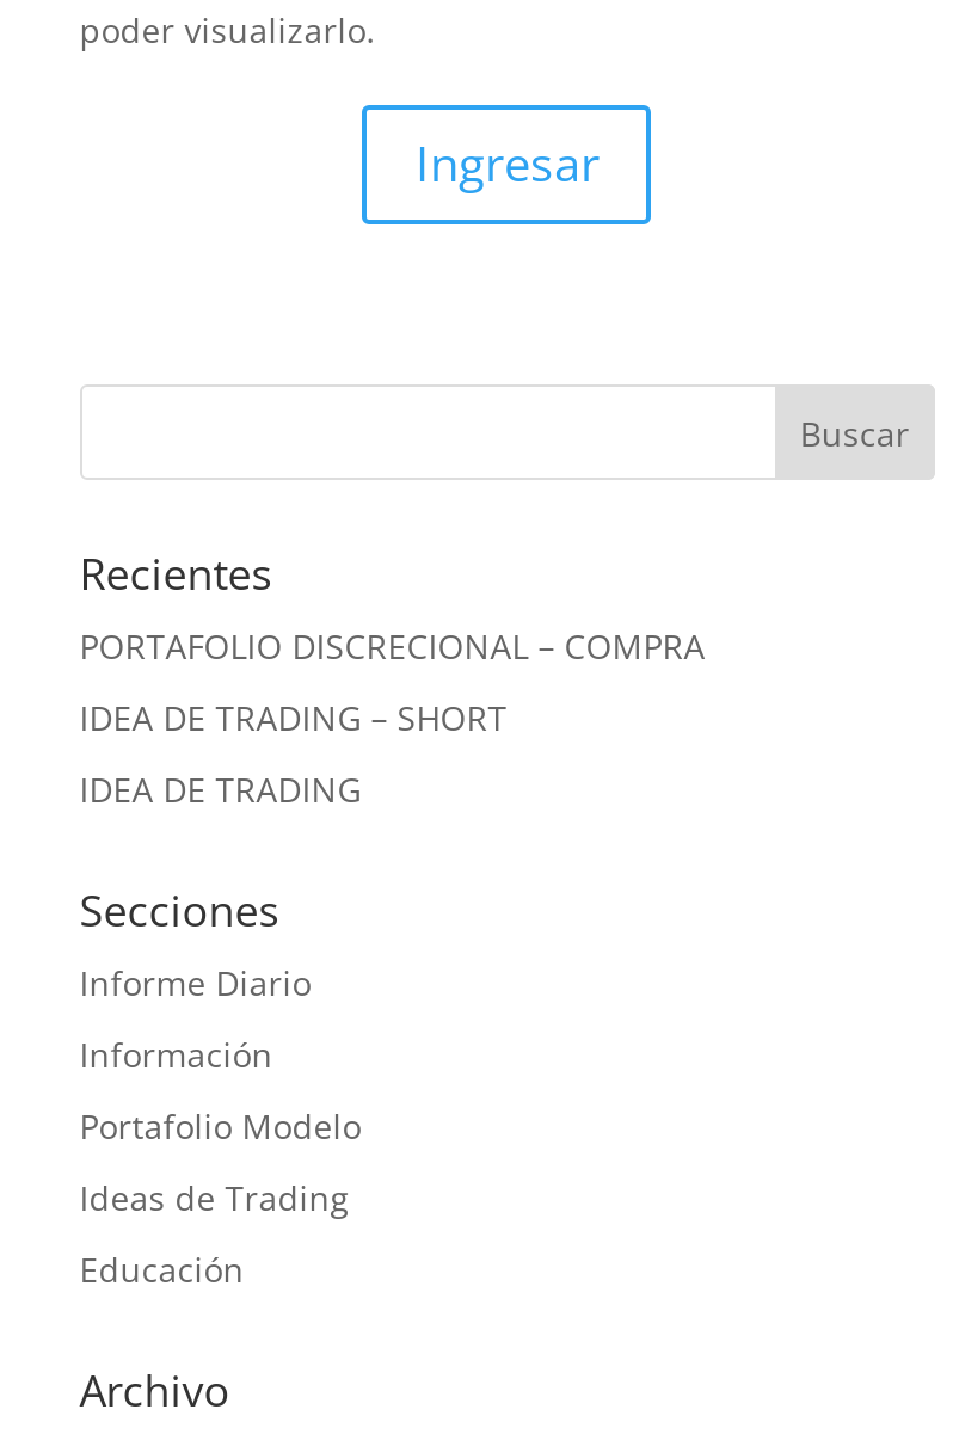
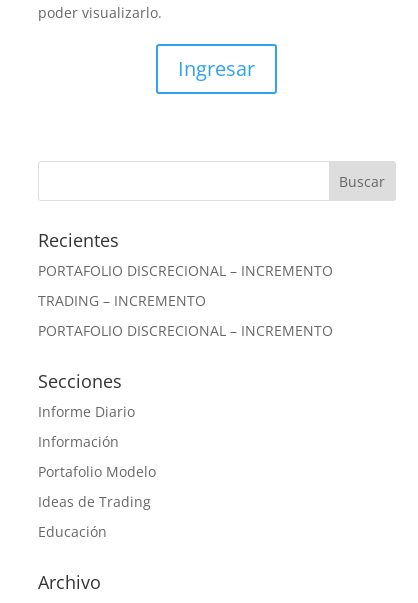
- PORTAFOLIO DISCRECIONAL – COMPRA
+ PORTAFOLIO DISCRECIONAL – INCREMENTO

- IDEA DE TRADING – SHORT
+ TRADING – INCREMENTO

- IDEA DE TRADING
+ PORTAFOLIO DISCRECIONAL – INCREMENTO
